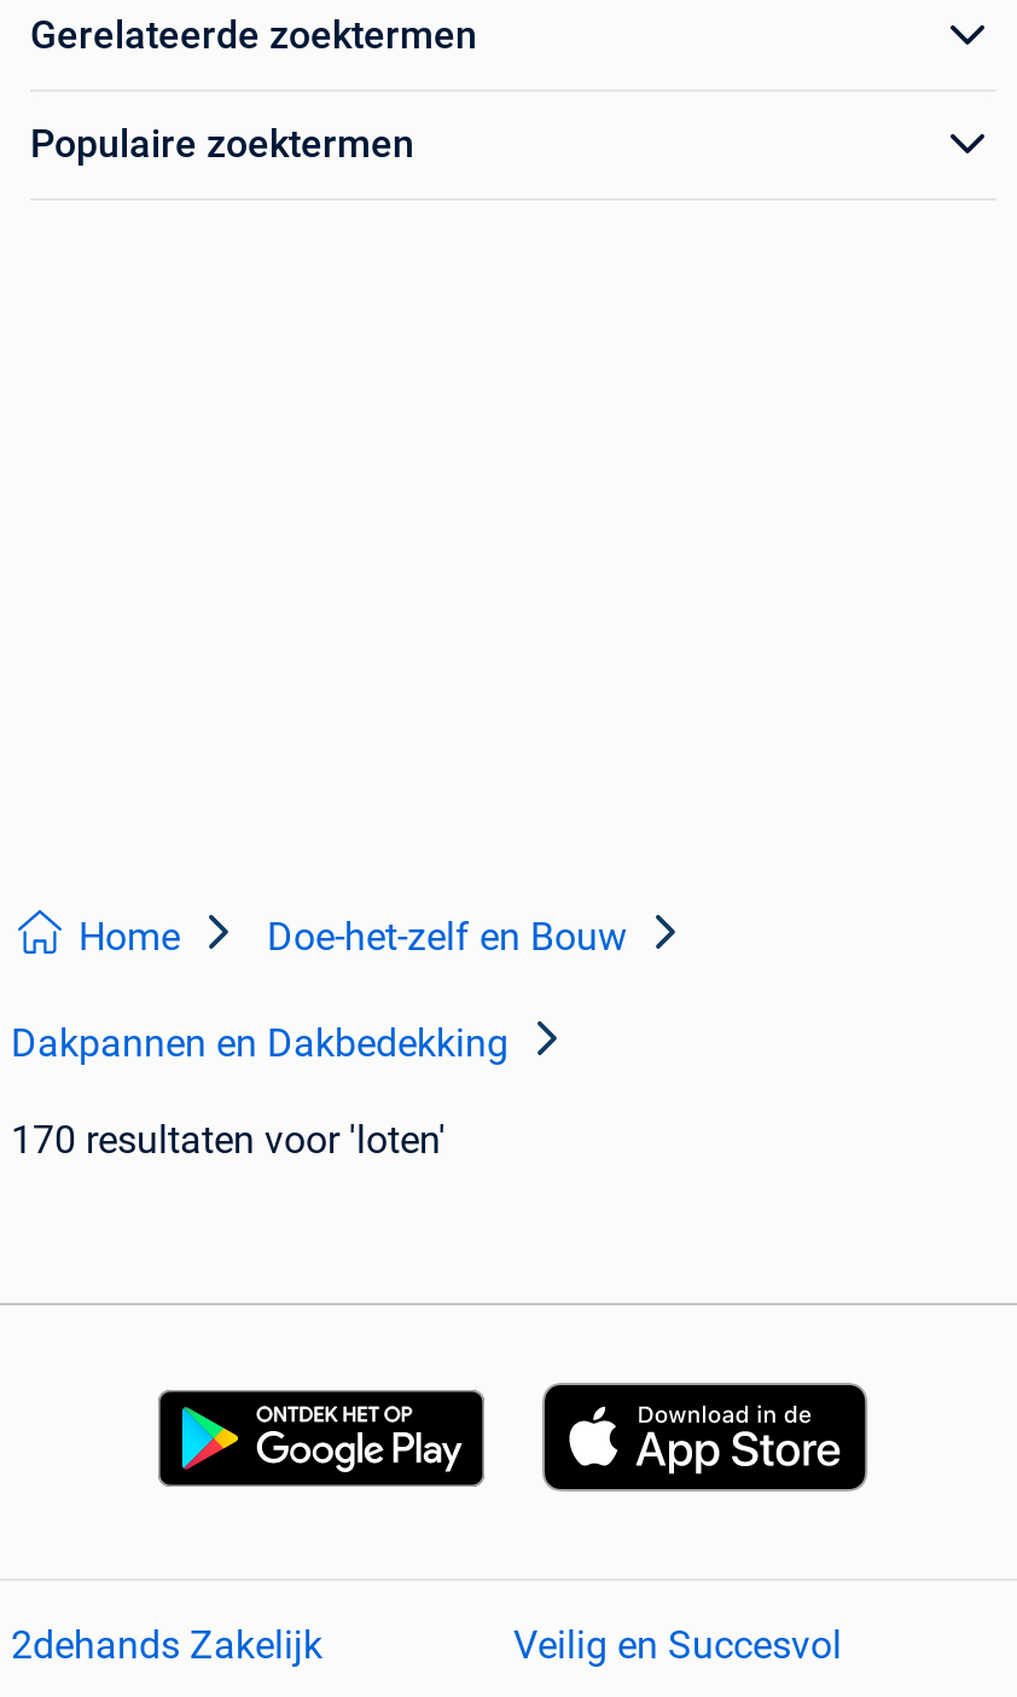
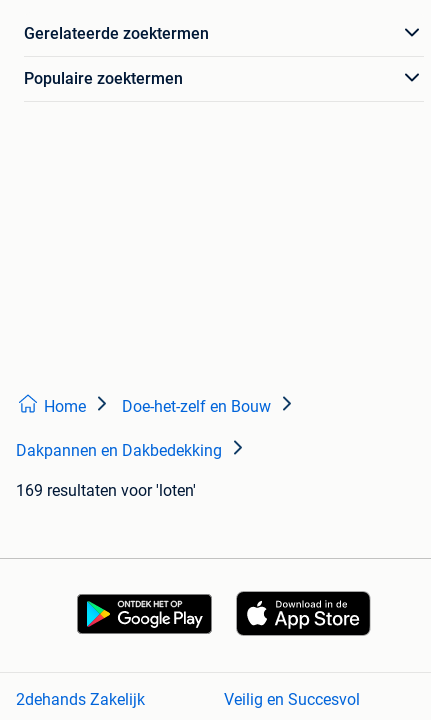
- 170 resultaten voor 'loten'
+ 169 resultaten voor 'loten'
